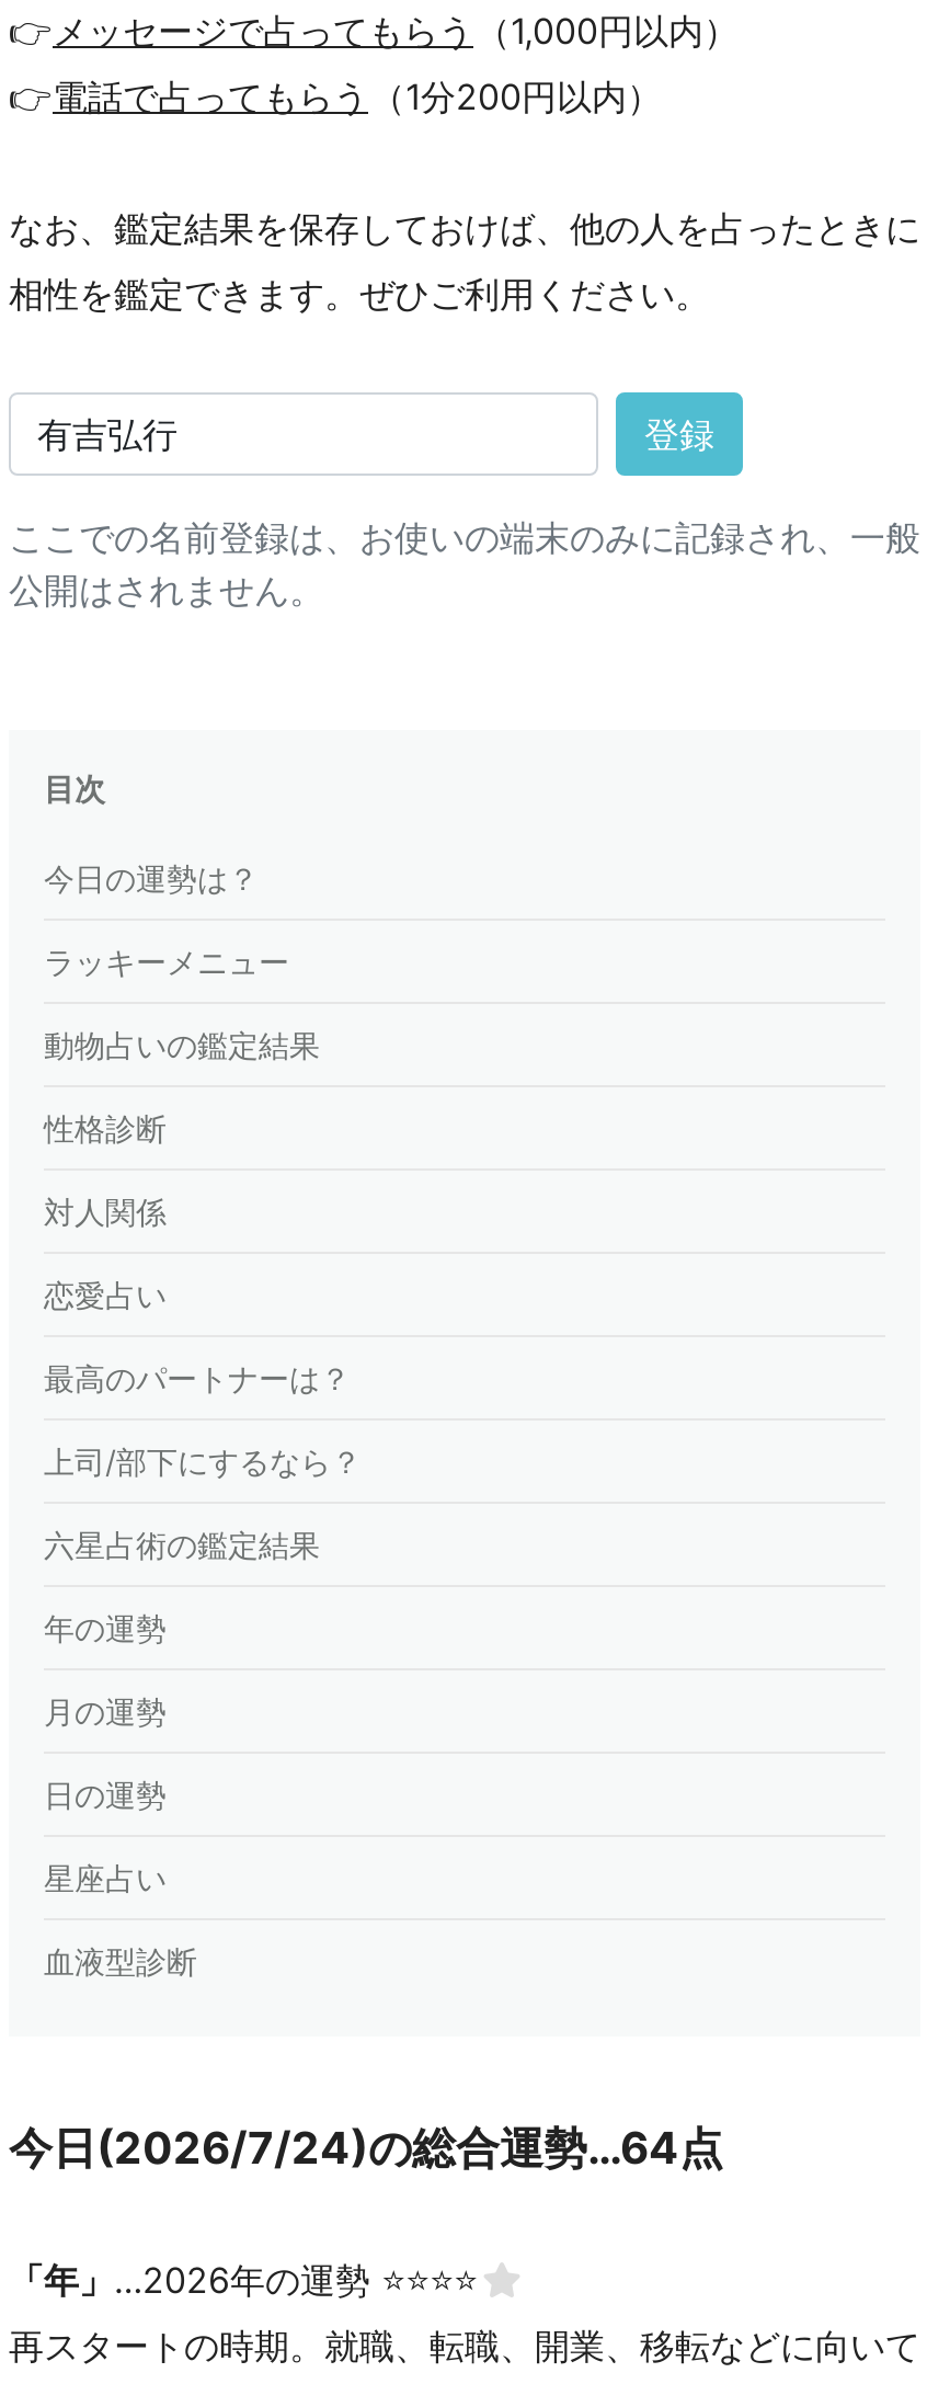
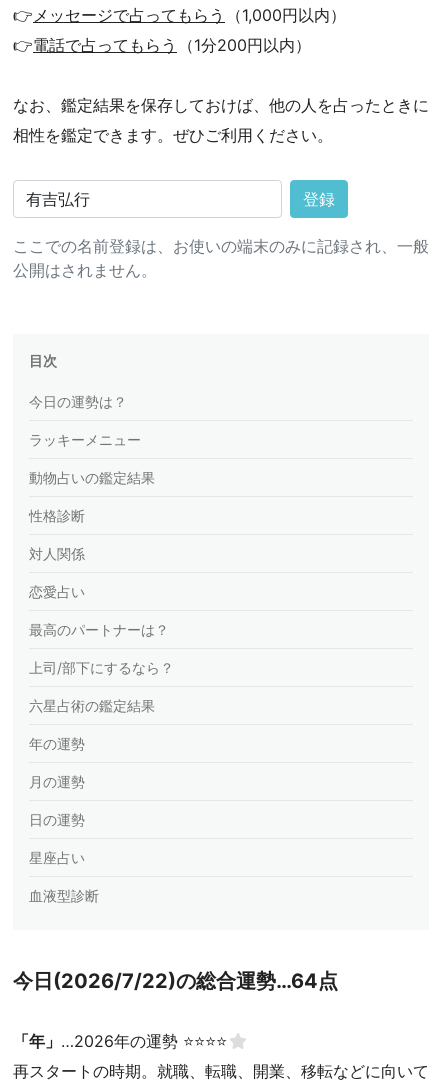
- 今日(2026/7/24)の総合運勢…64点
+ 今日(2026/7/22)の総合運勢…64点
